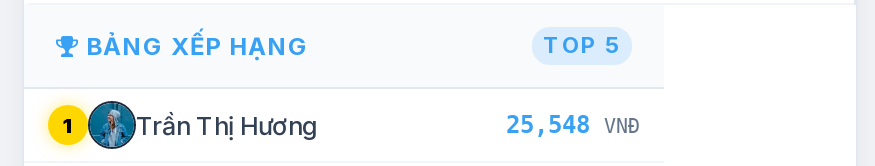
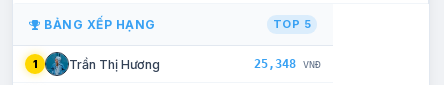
- 25,548 VNĐ
+ 25,348 VNĐ
